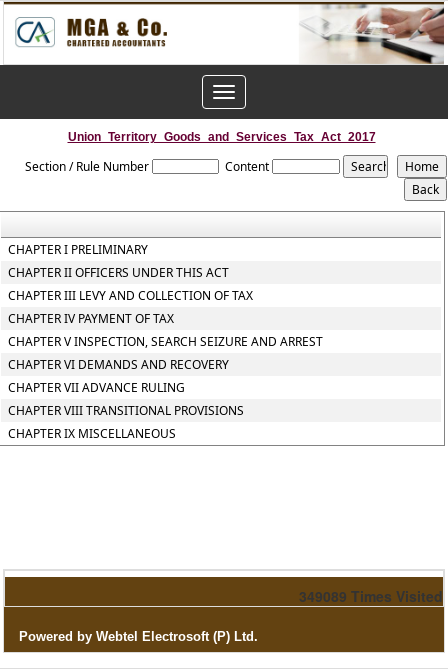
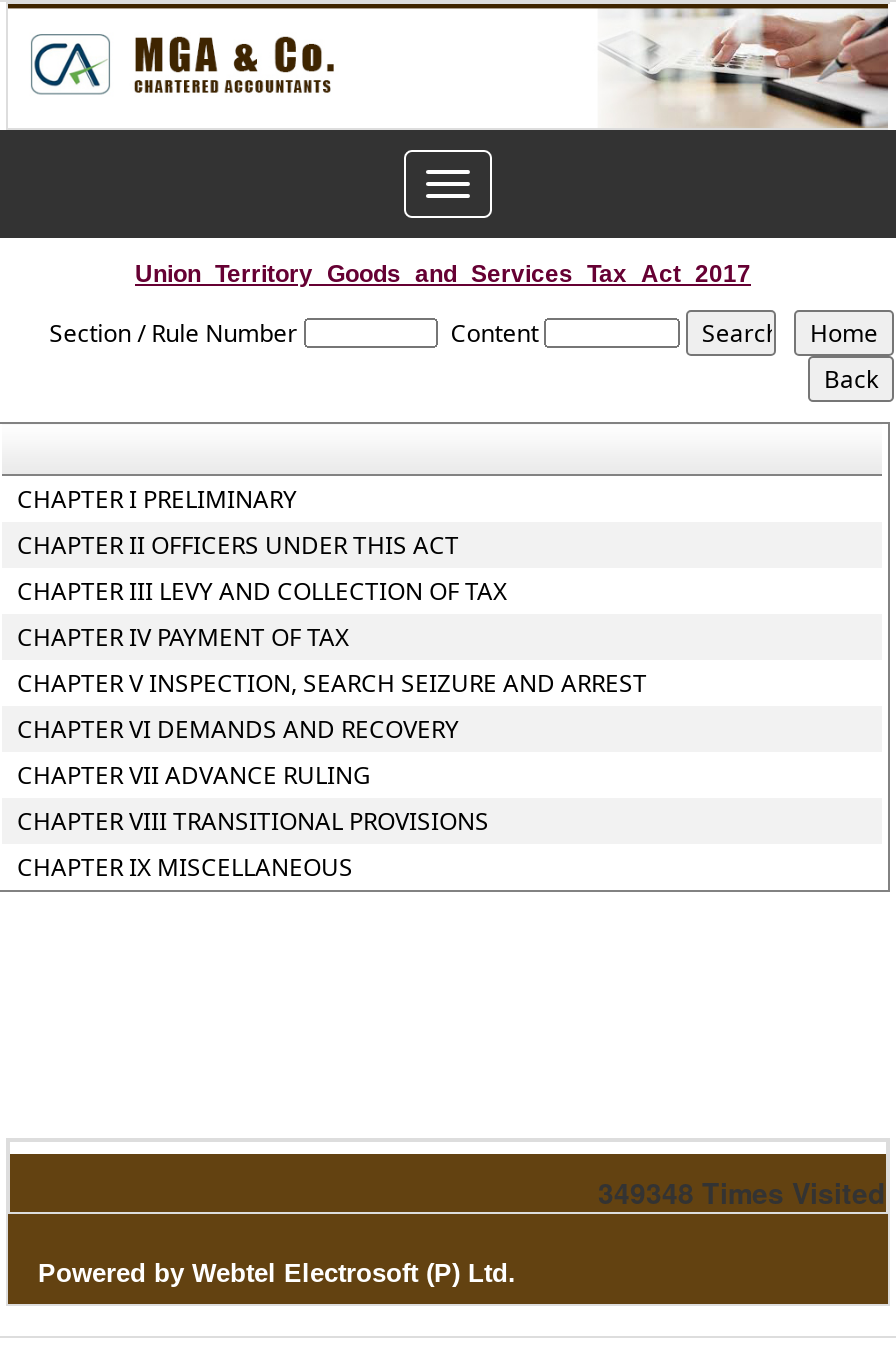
- 349089 Times Visited
+ 349348 Times Visited
